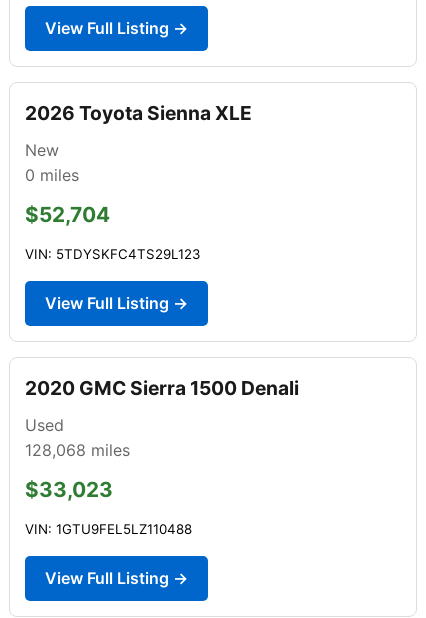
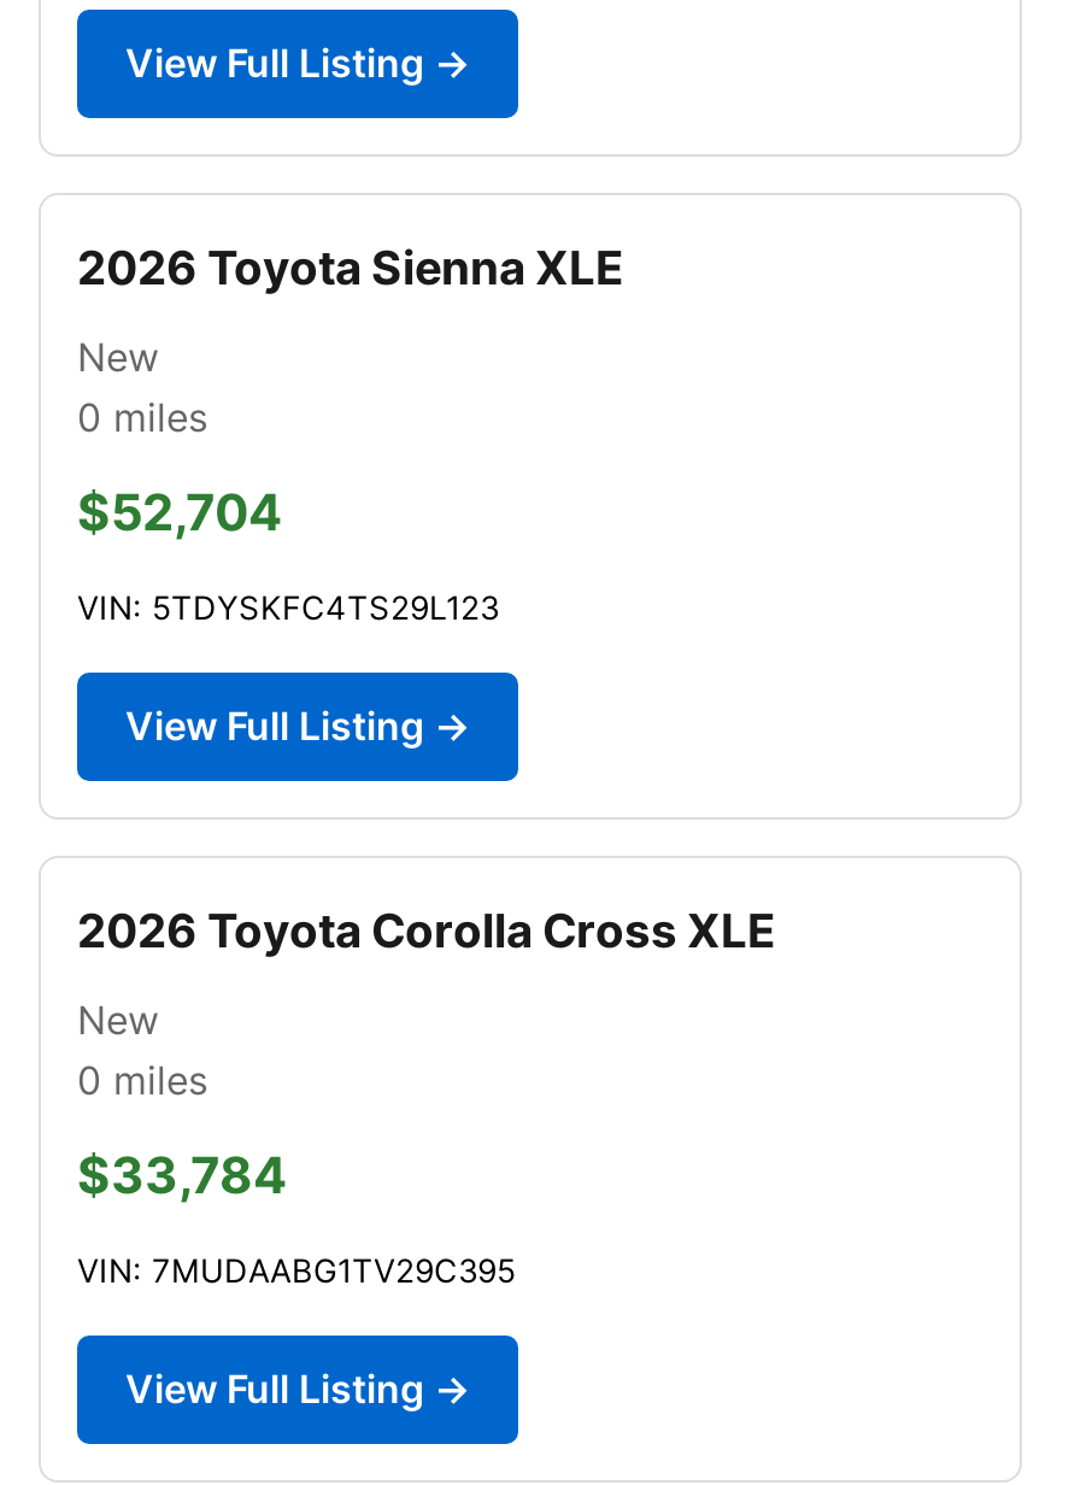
- 2020 GMC Sierra 1500 Denali
+ 2026 Toyota Corolla Cross XLE

- Used
- 128,068 miles
+ New
+ 0 miles

- $33,023
+ $33,784

- VIN: 1GTU9FEL5LZ110488
+ VIN: 7MUDAABG1TV29C395
